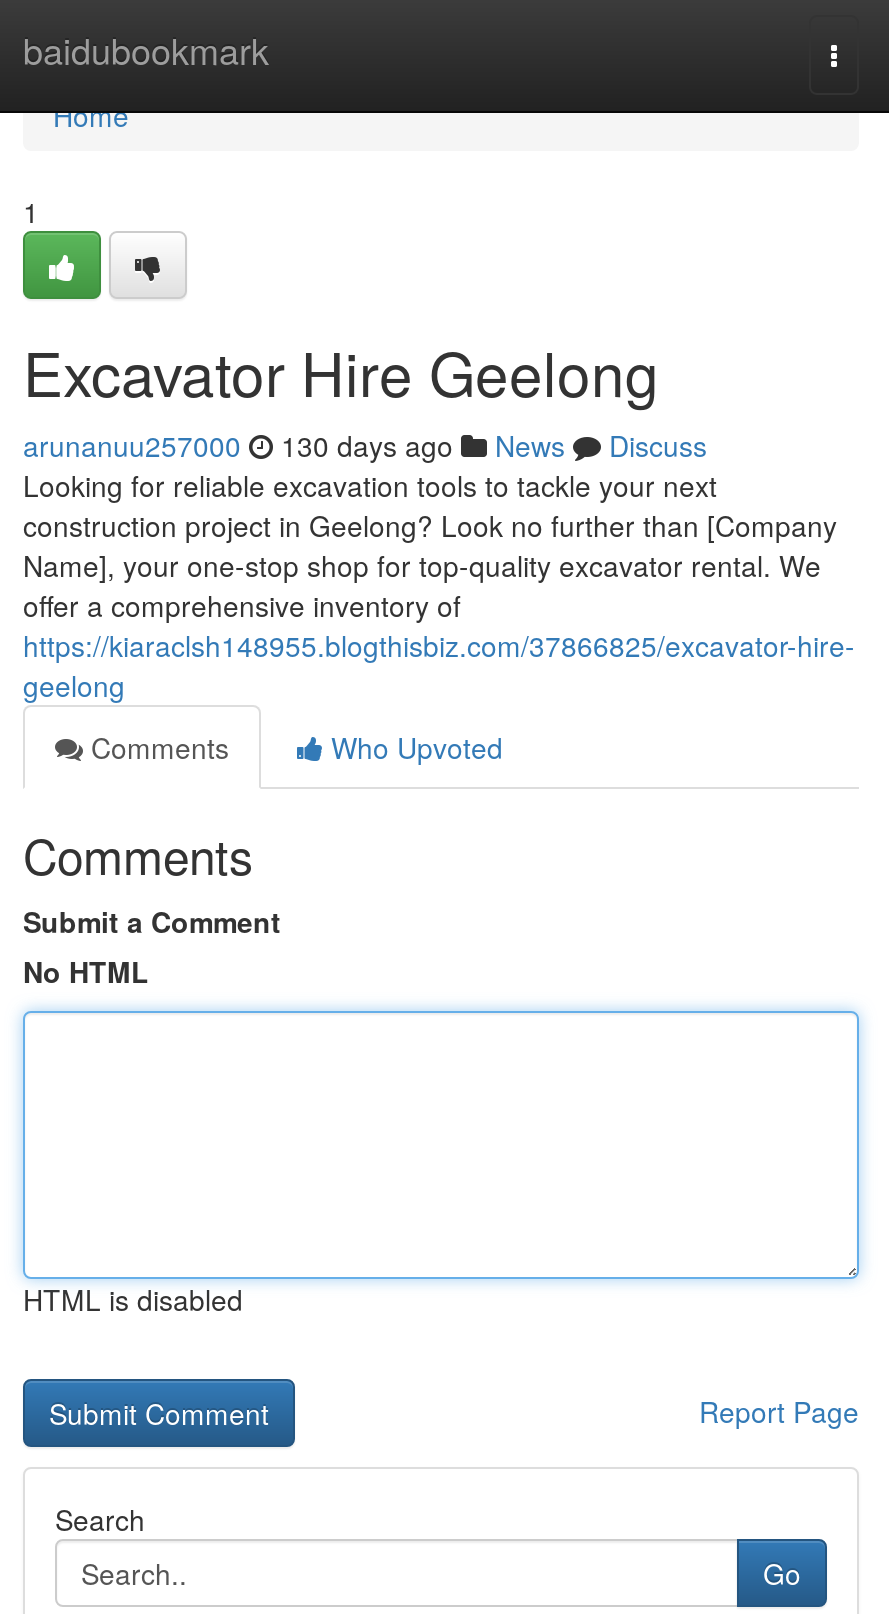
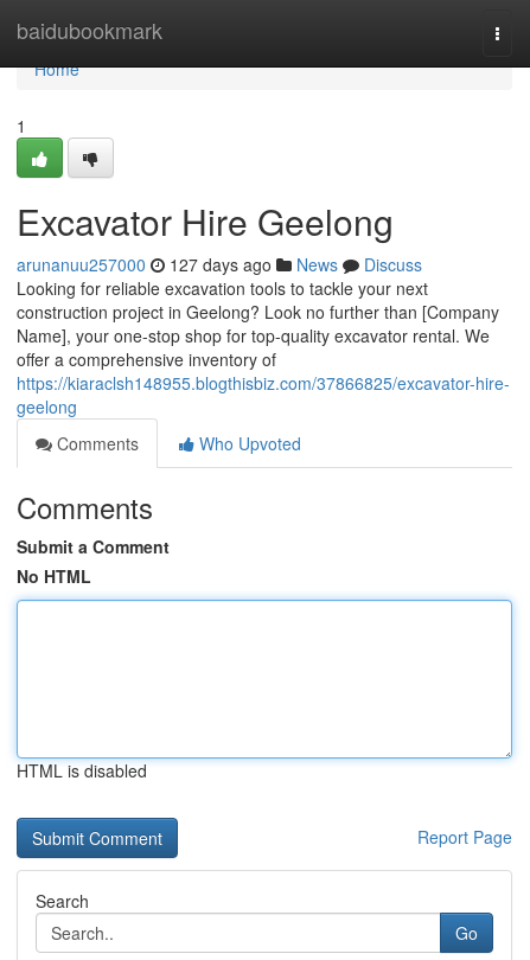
- arunanuu257000 130 days ago News Discuss
+ arunanuu257000 127 days ago News Discuss
